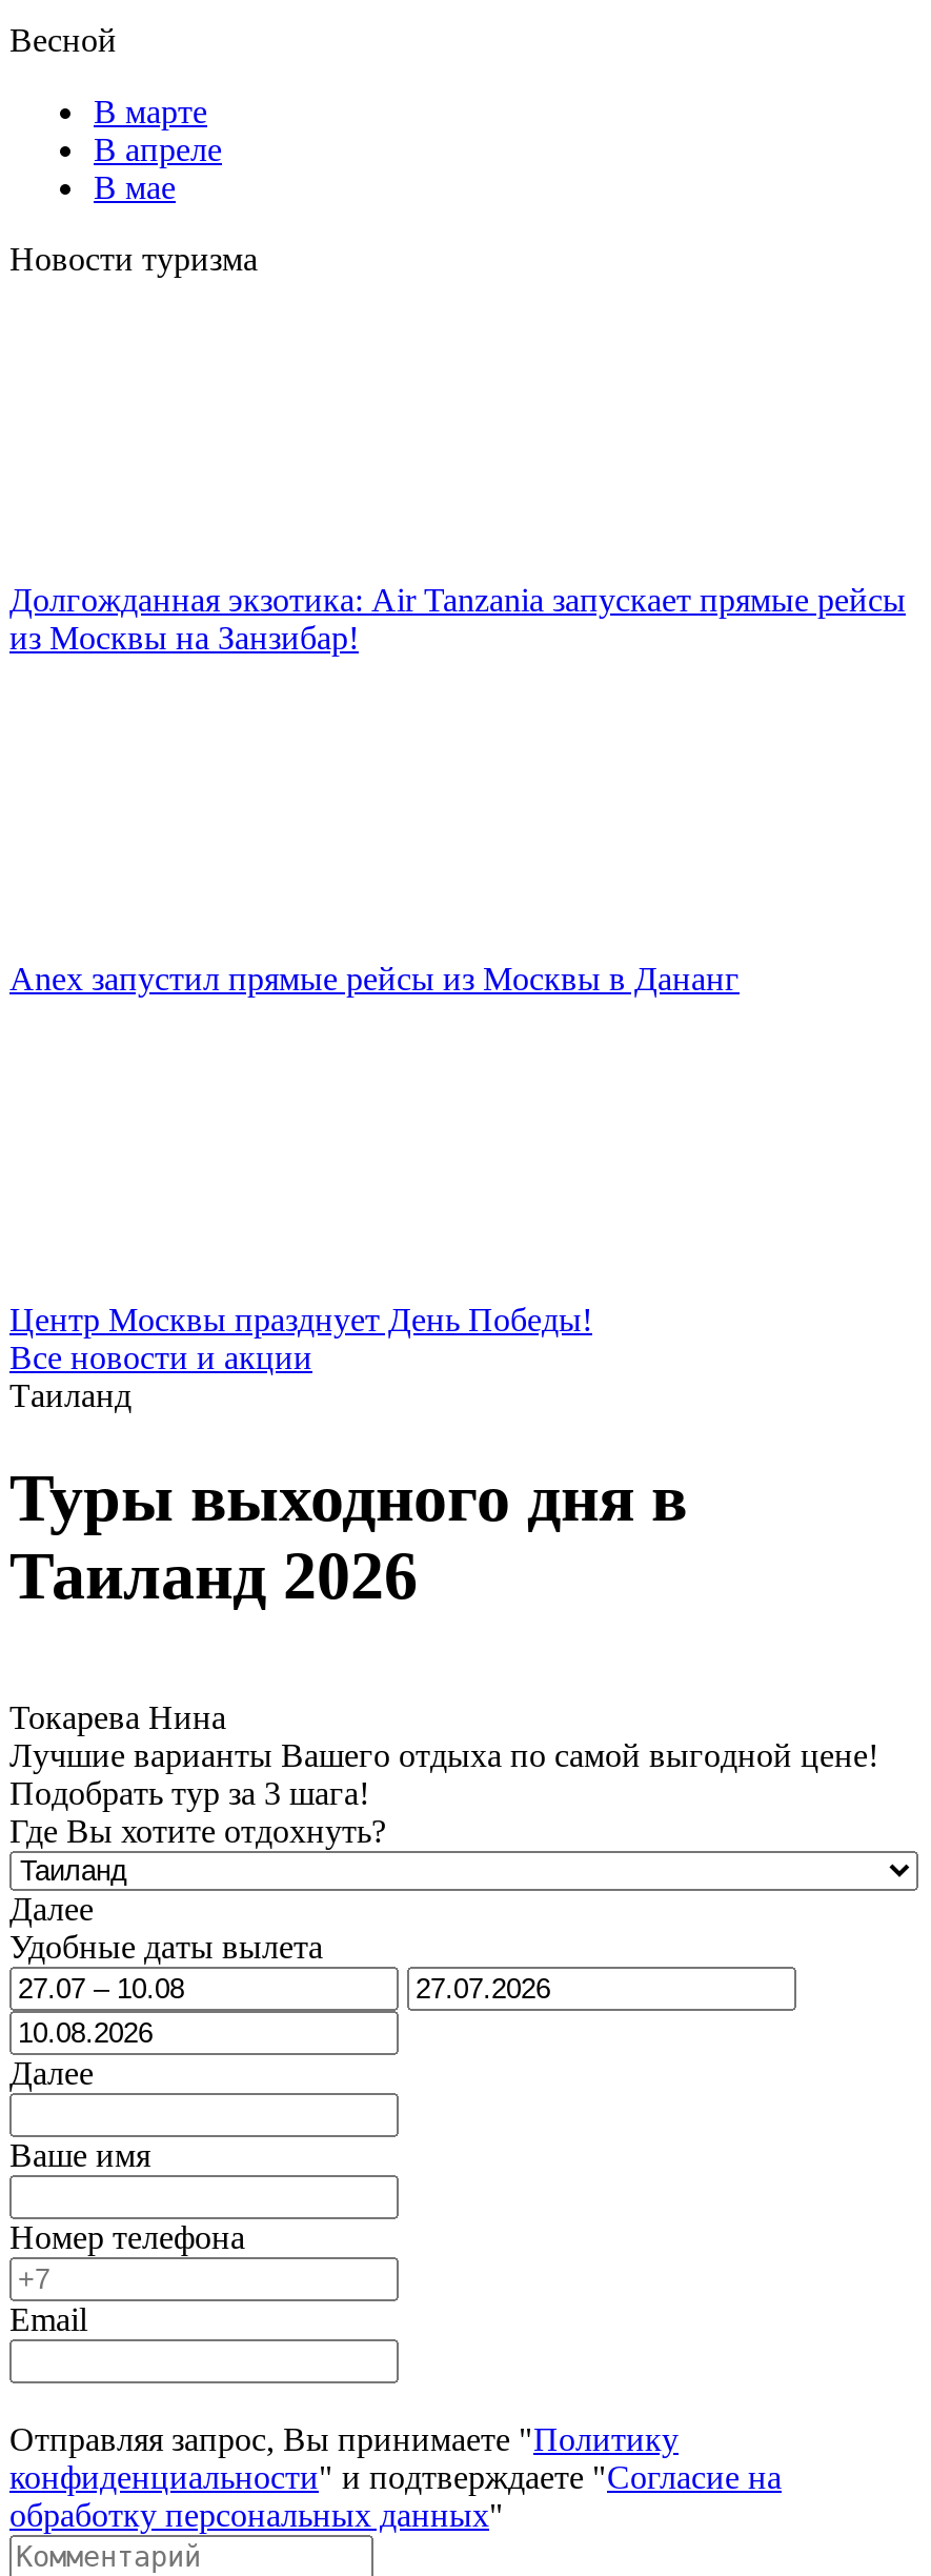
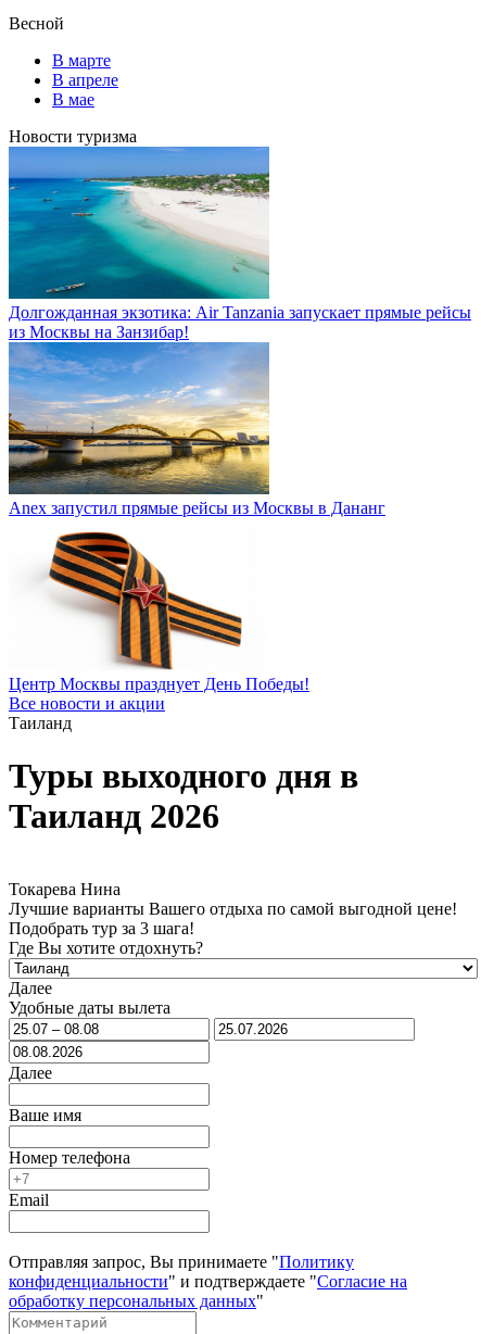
+ [image]

+ [image]

+ [image]
